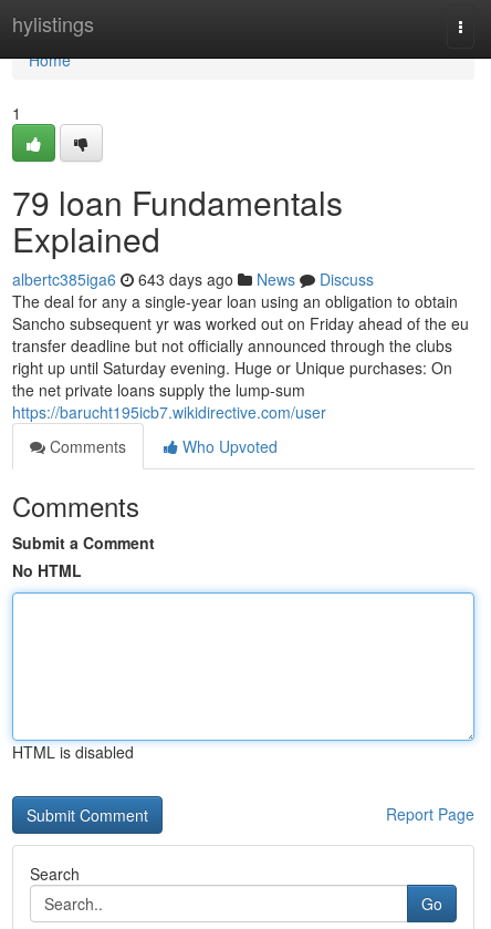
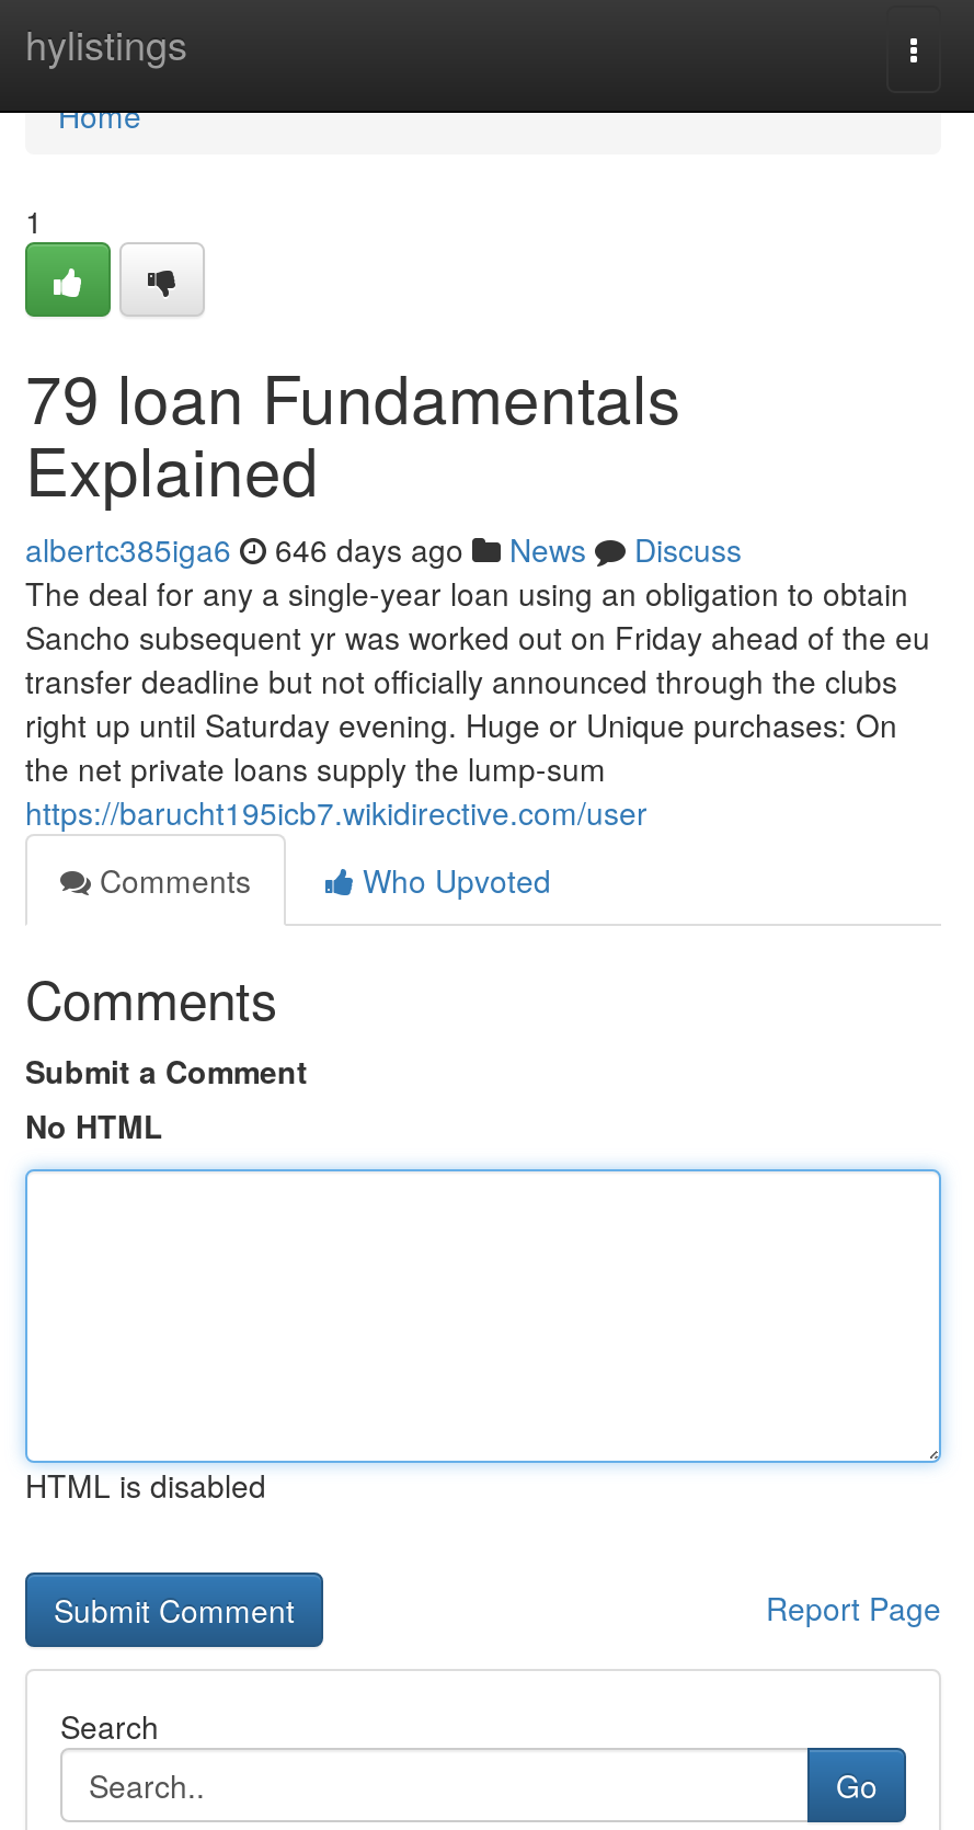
- albertc385iga6 643 days ago News Discuss
+ albertc385iga6 646 days ago News Discuss
